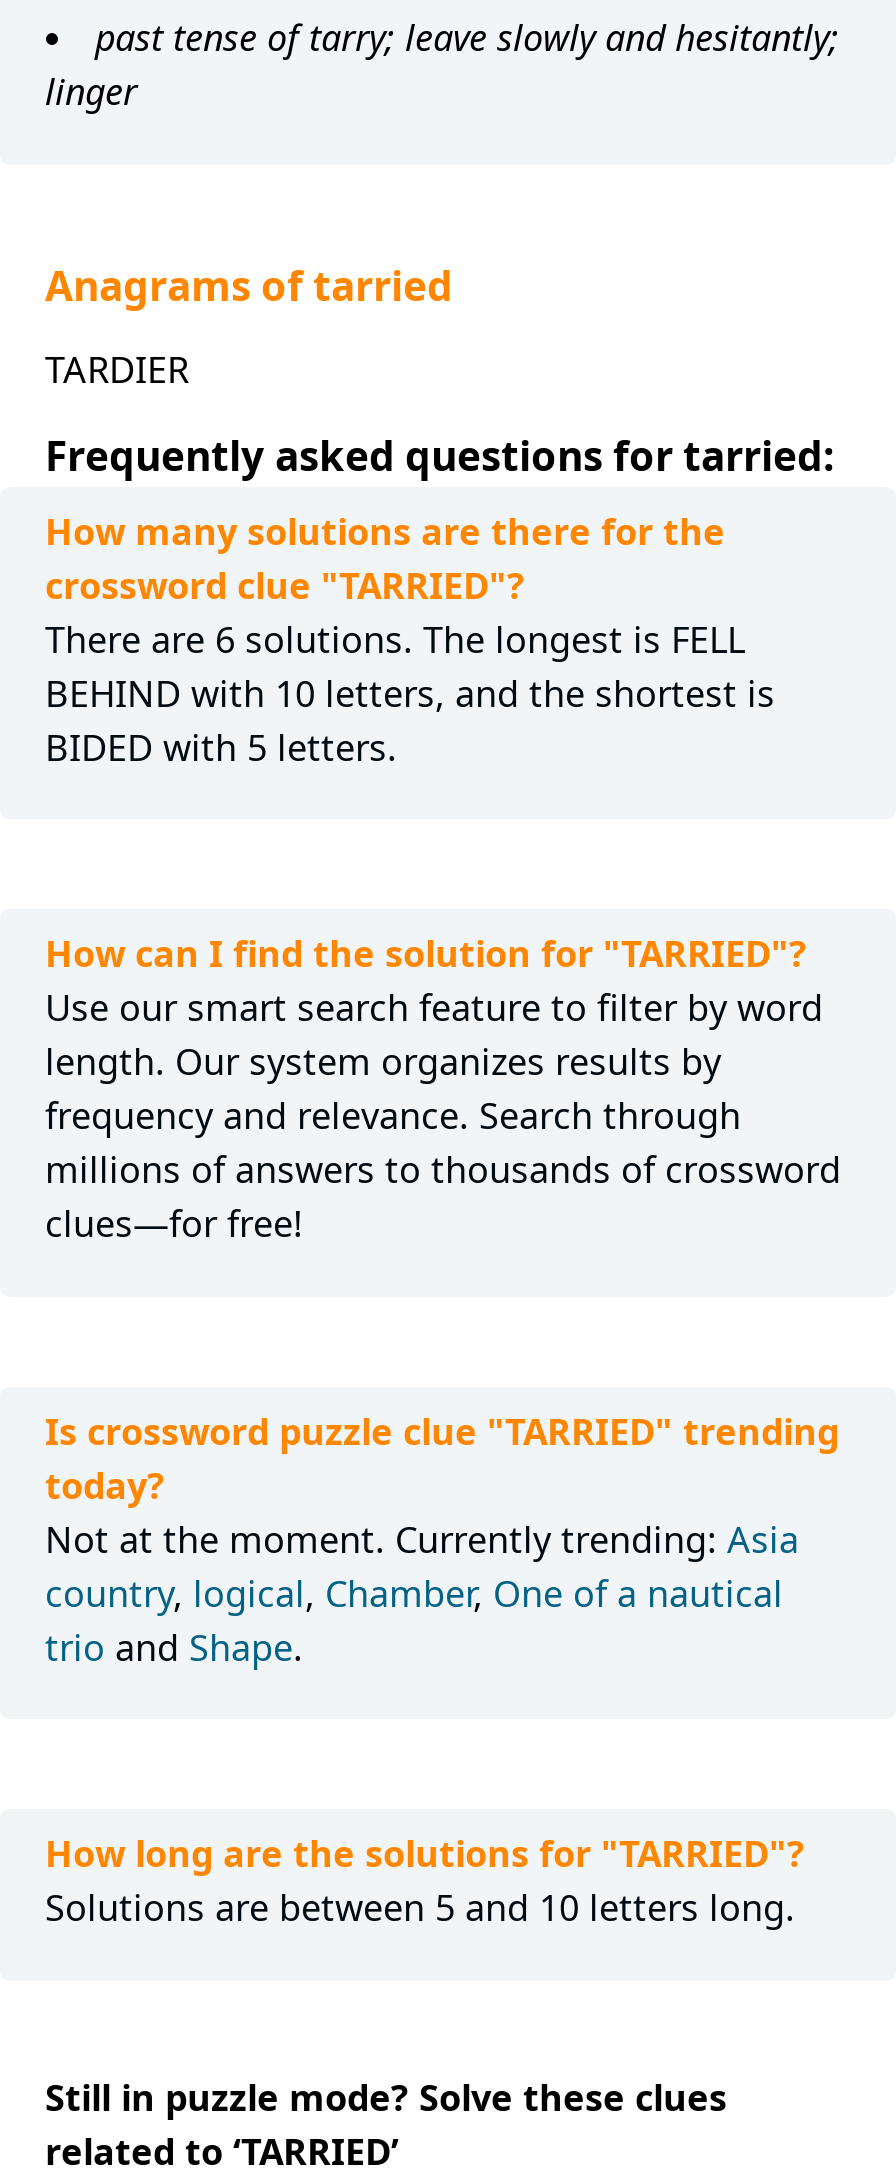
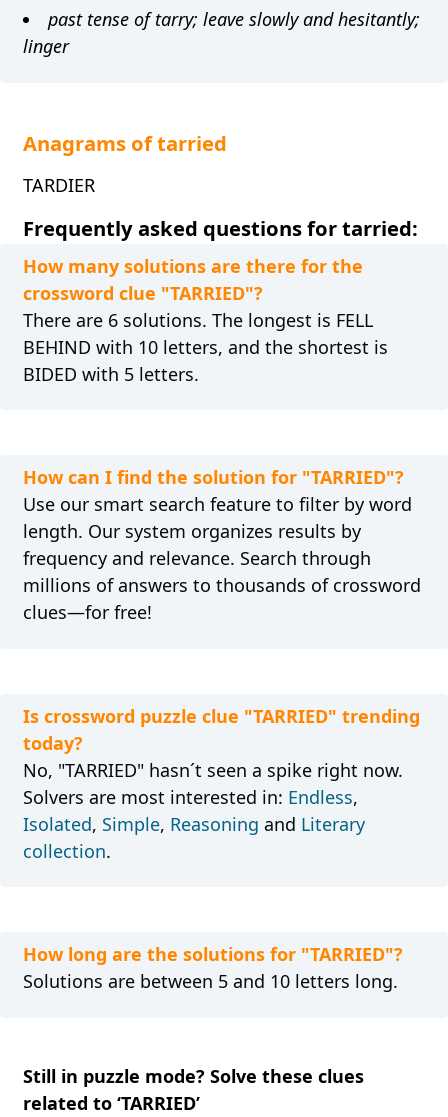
- Not at the moment. Currently trending: Asia
- country, logical, Chamber, One of a nautical
- trio and Shape.
+ No, "TARRIED" hasn´t seen a spike right now.
+ Solvers are most interested in: Endless,
+ Isolated, Simple, Reasoning and Literary
+ collection.
